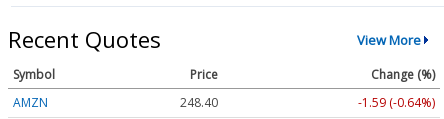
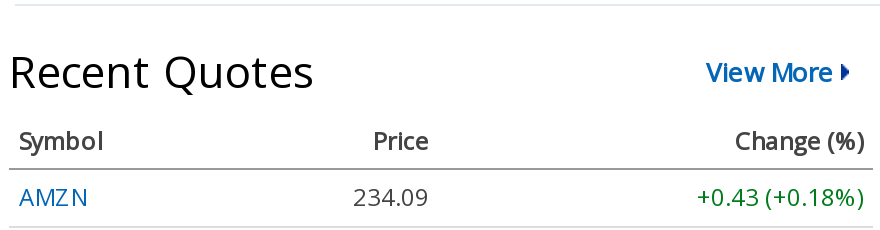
- 248.40
+ 234.09

- -1.59 (-0.64%)
+ +0.43 (+0.18%)
